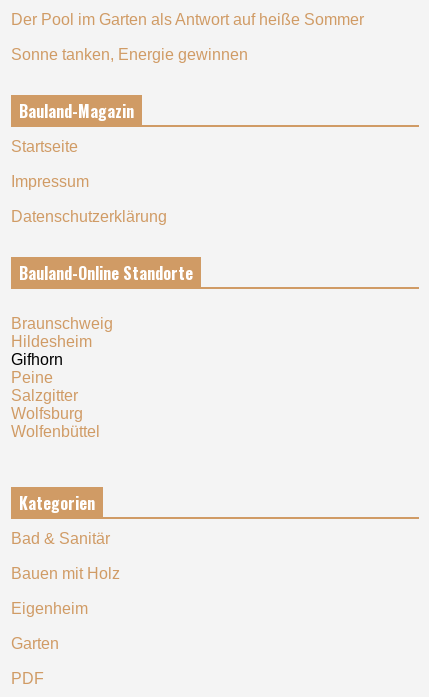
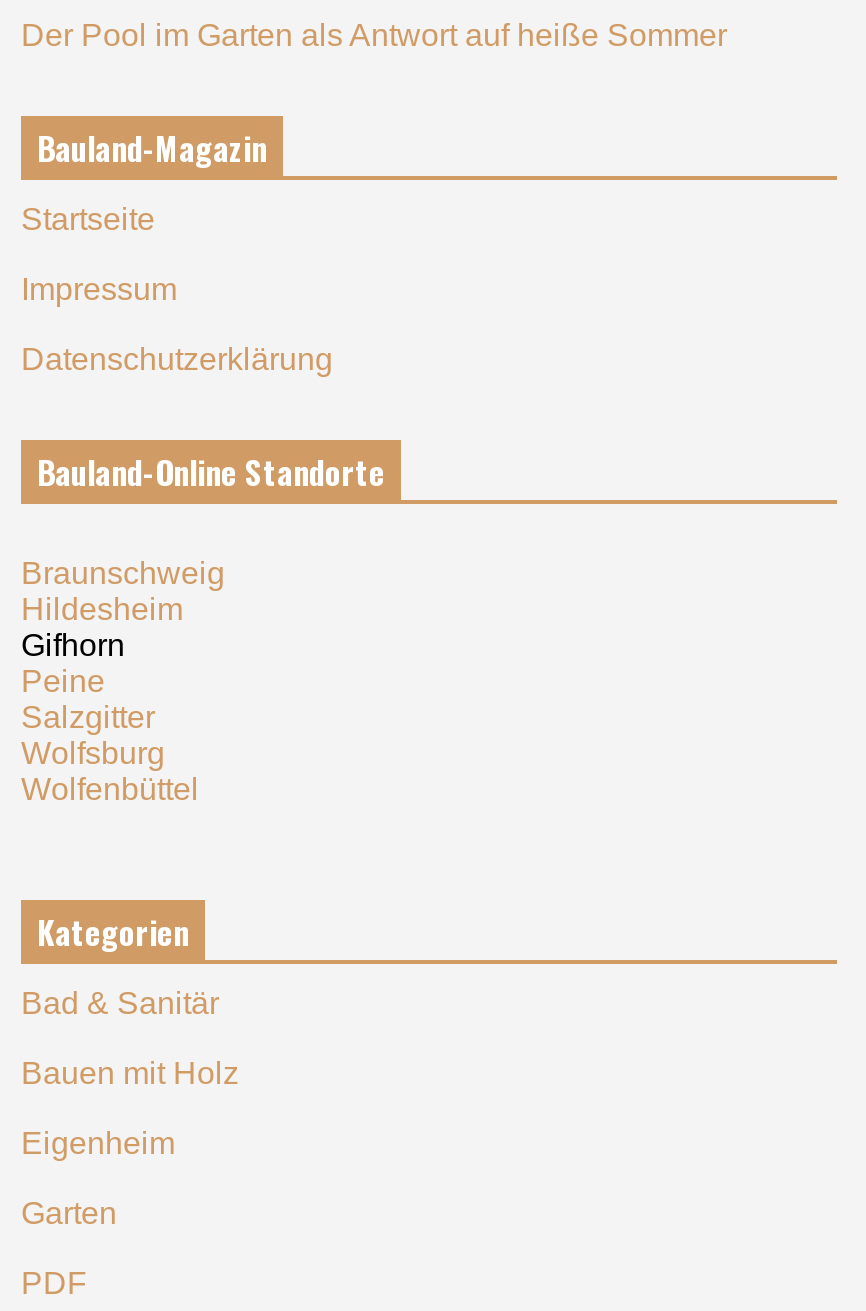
- Sonne tanken, Energie gewinnen
